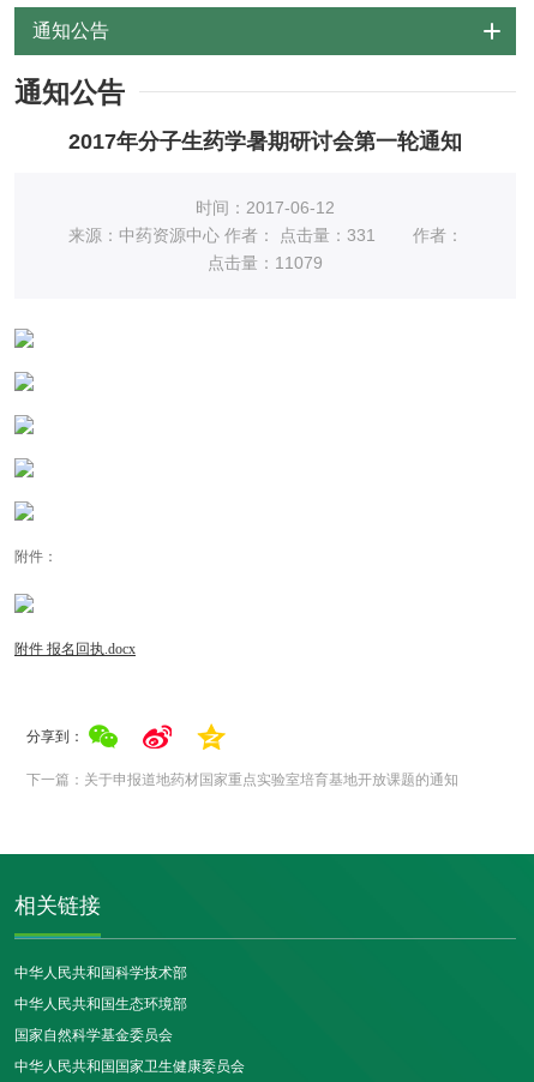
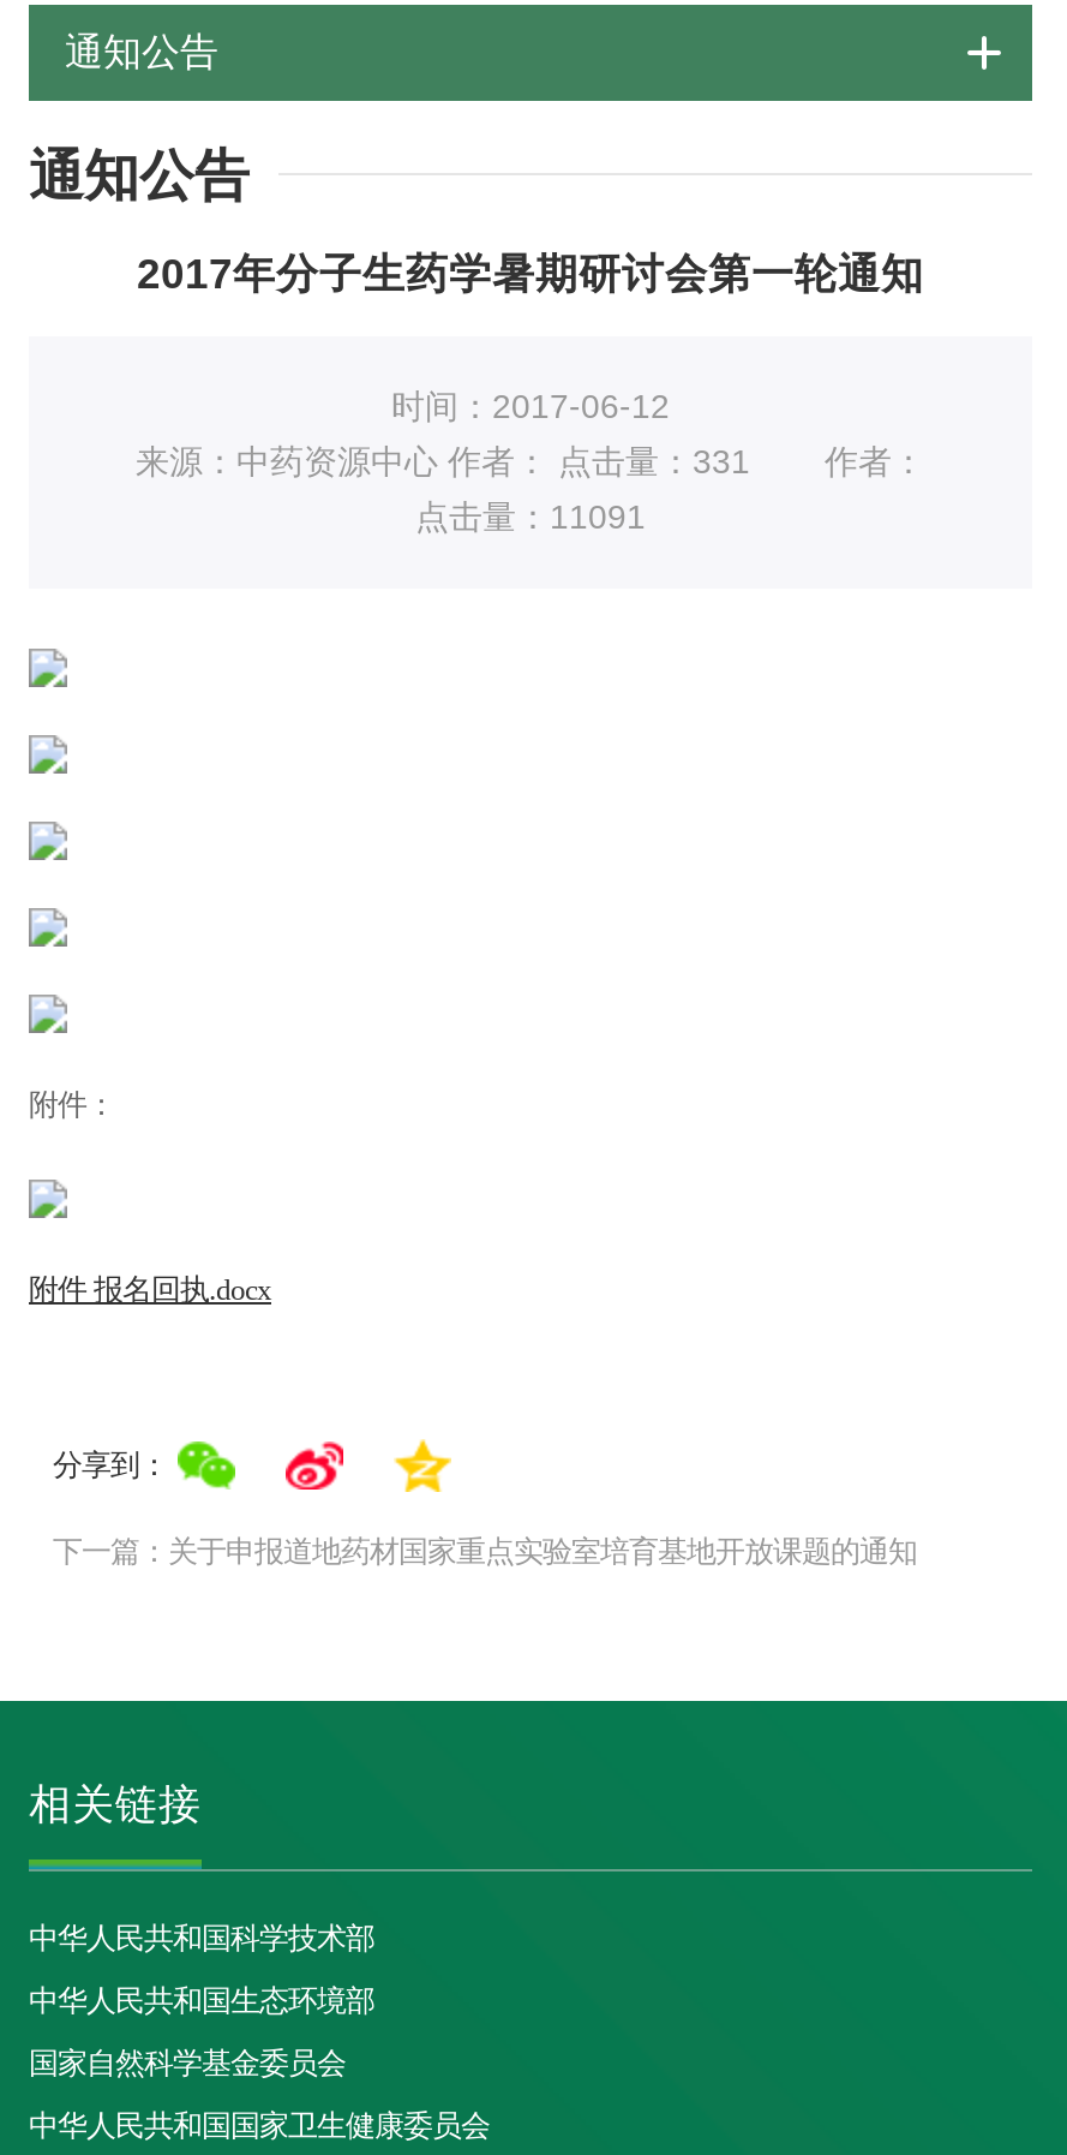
- 点击量：11079
+ 点击量：11091
